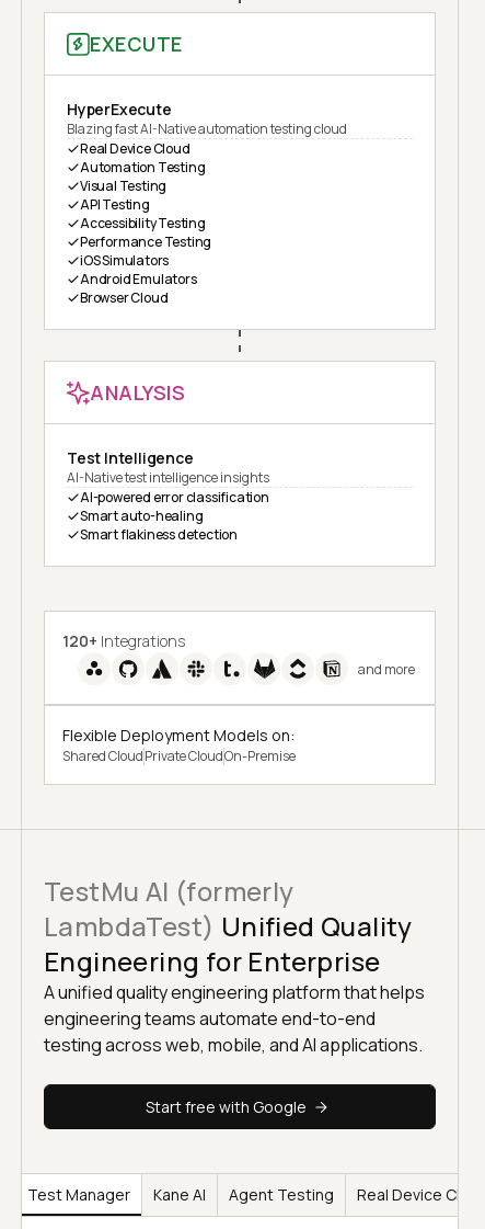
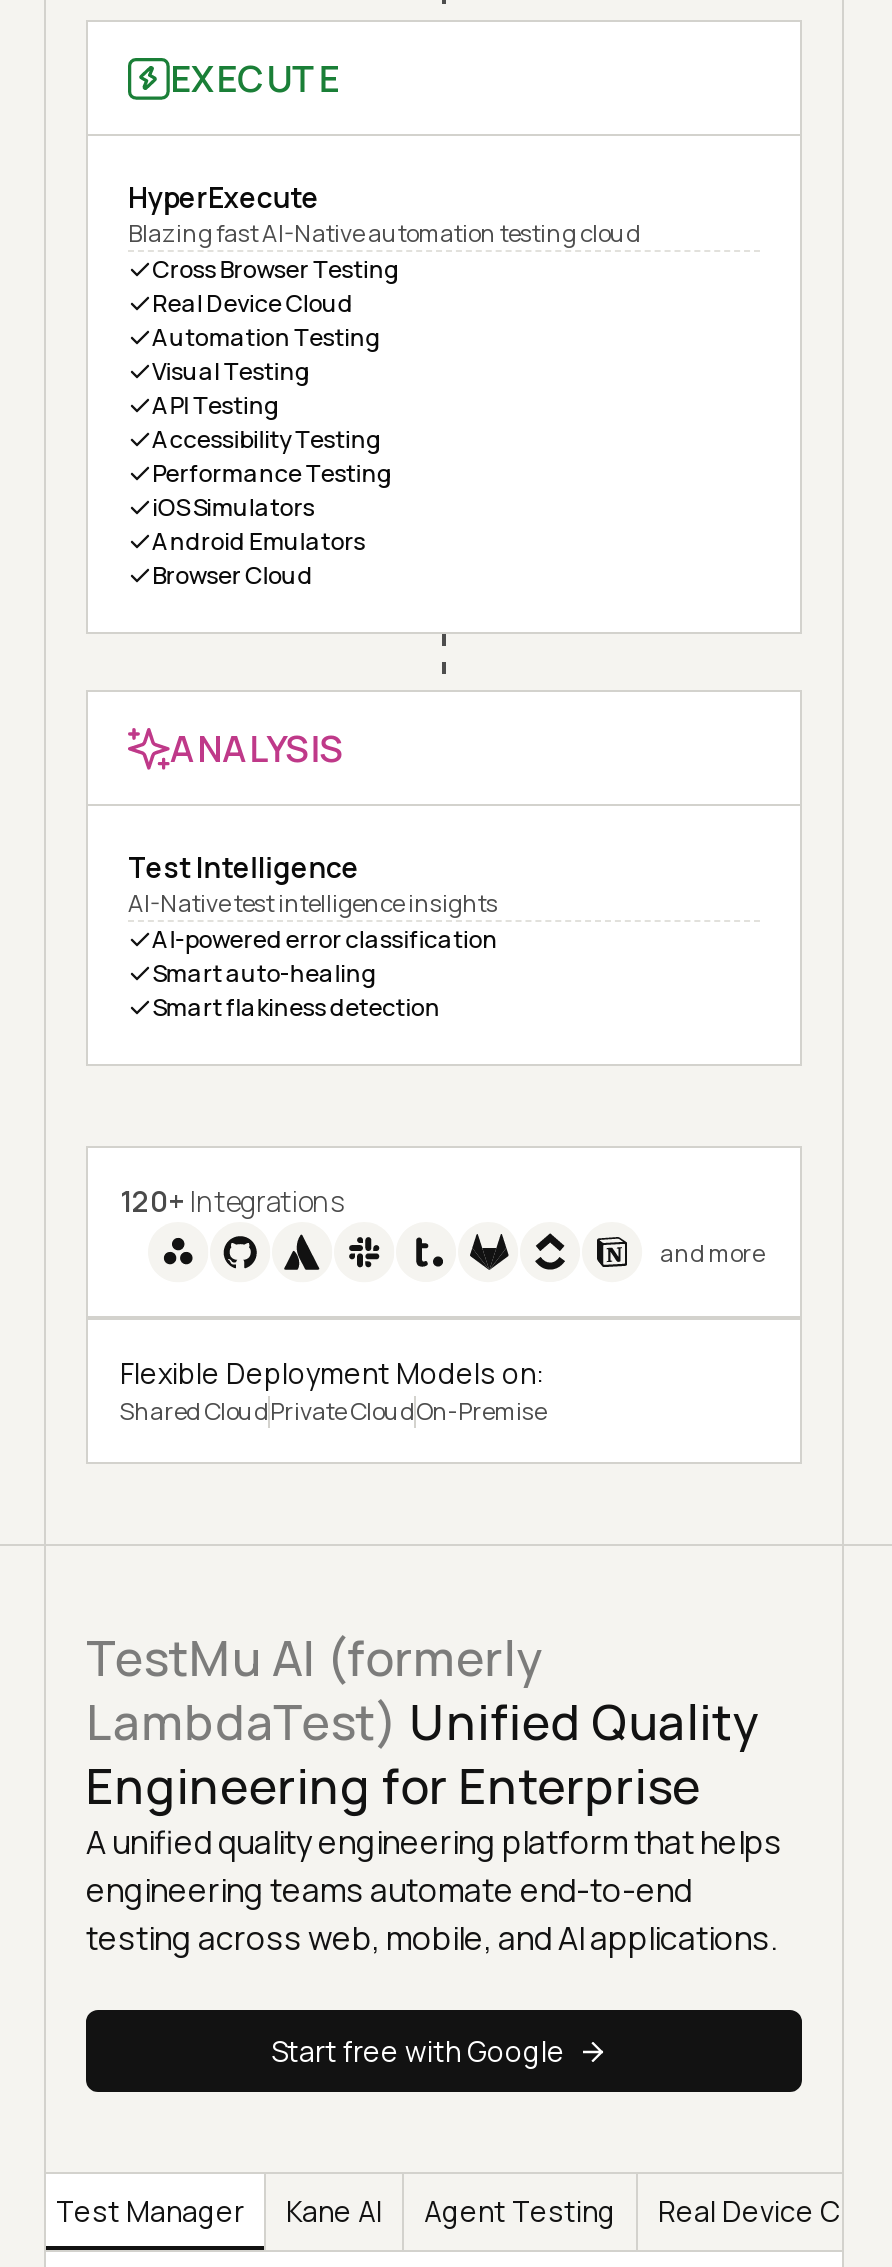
+ Cross Browser Testing
